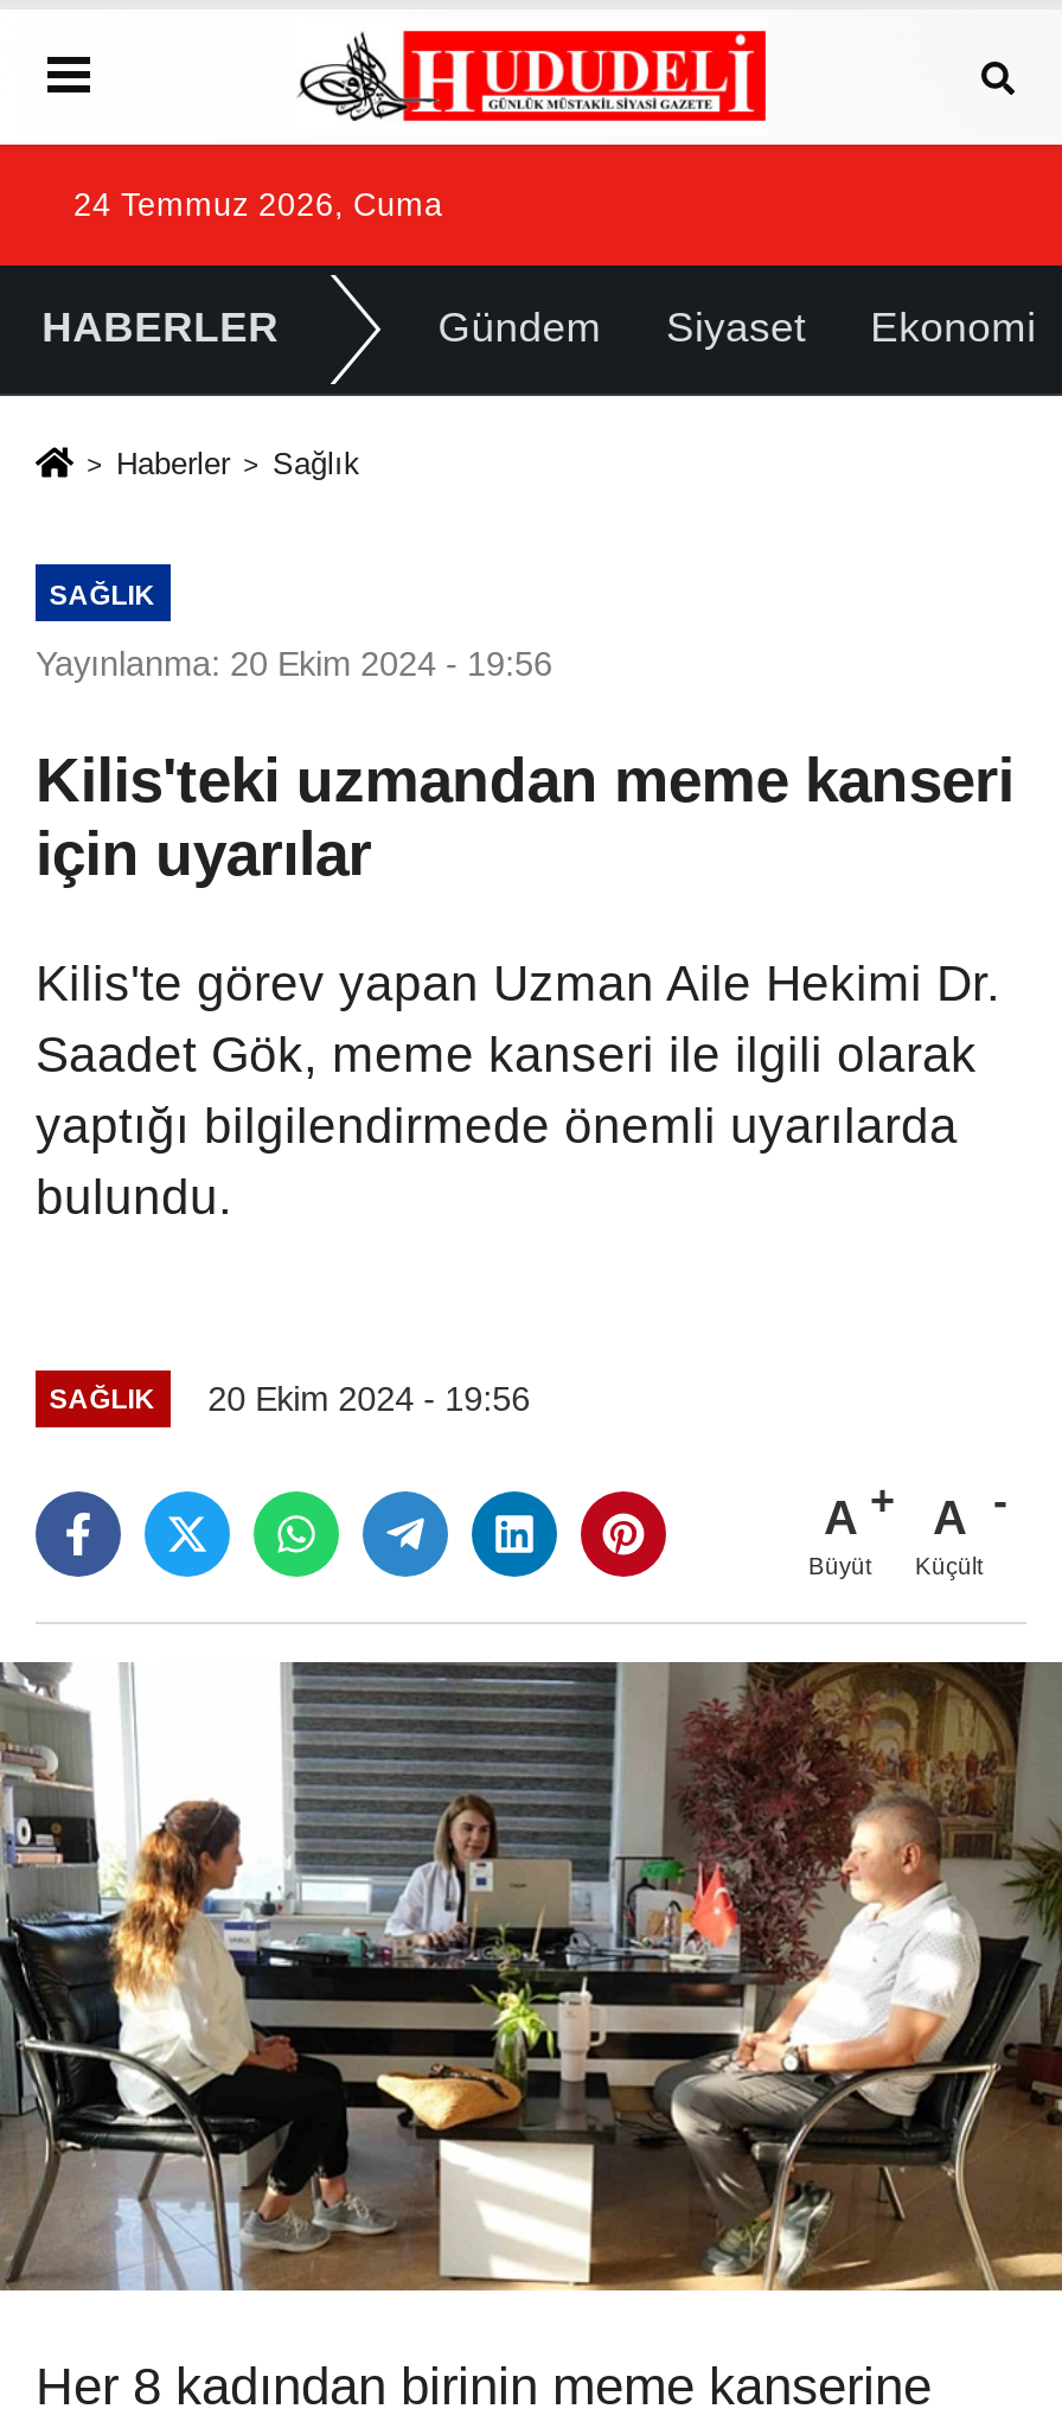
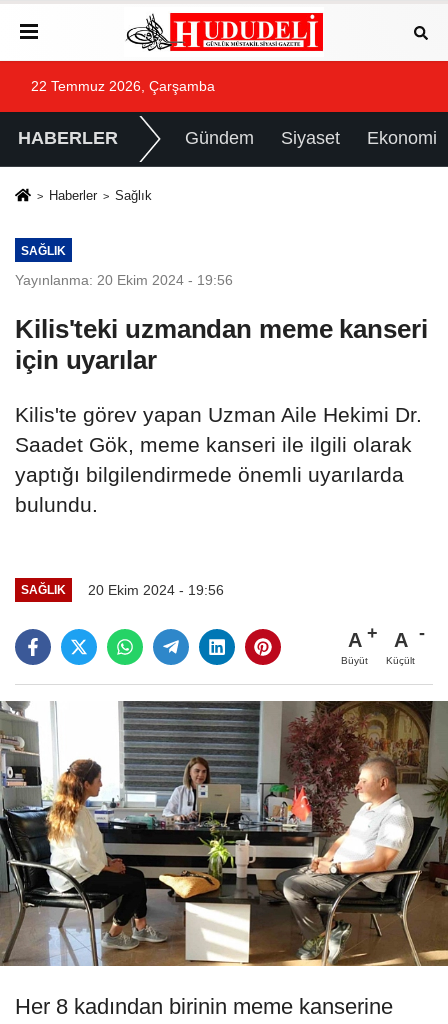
- 24 Temmuz 2026, Cuma
+ 22 Temmuz 2026, Çarşamba
